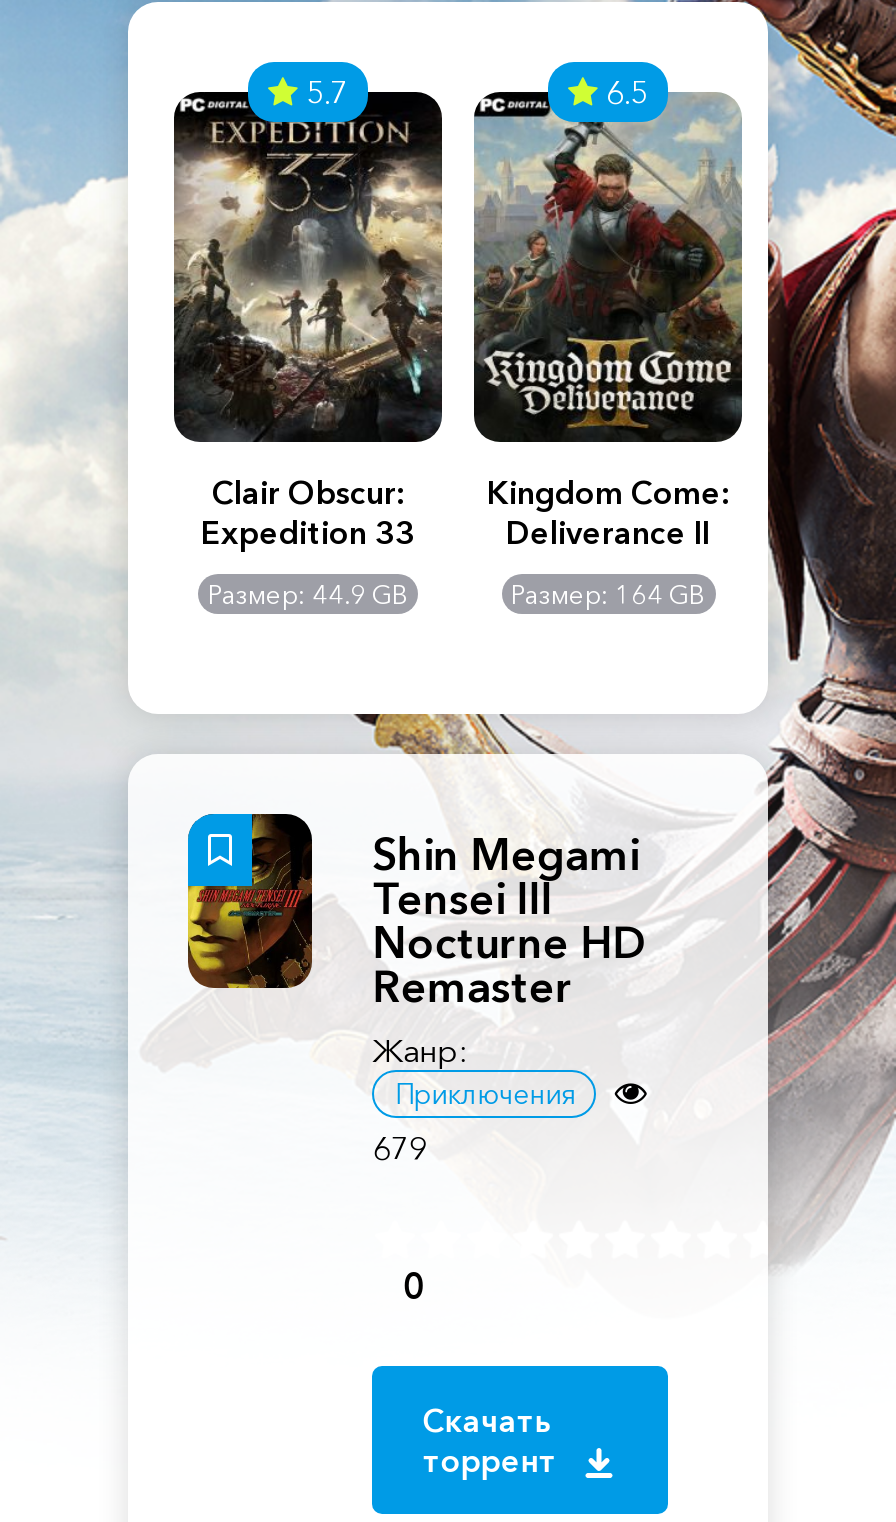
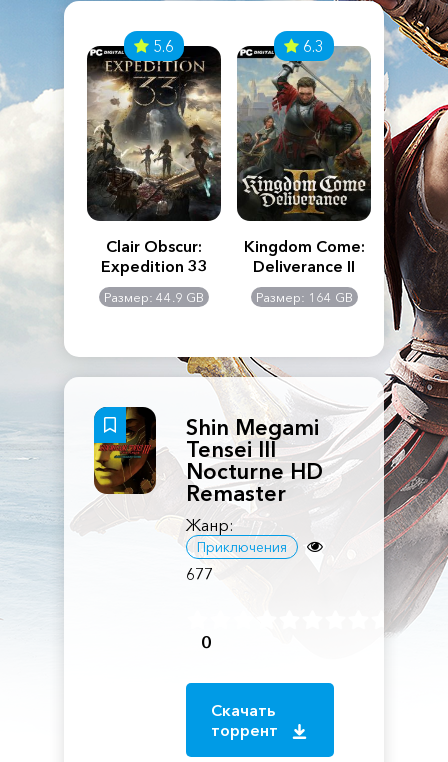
- 5.7
+ 5.6

- 6.5
+ 6.3

- 679
+ 677
